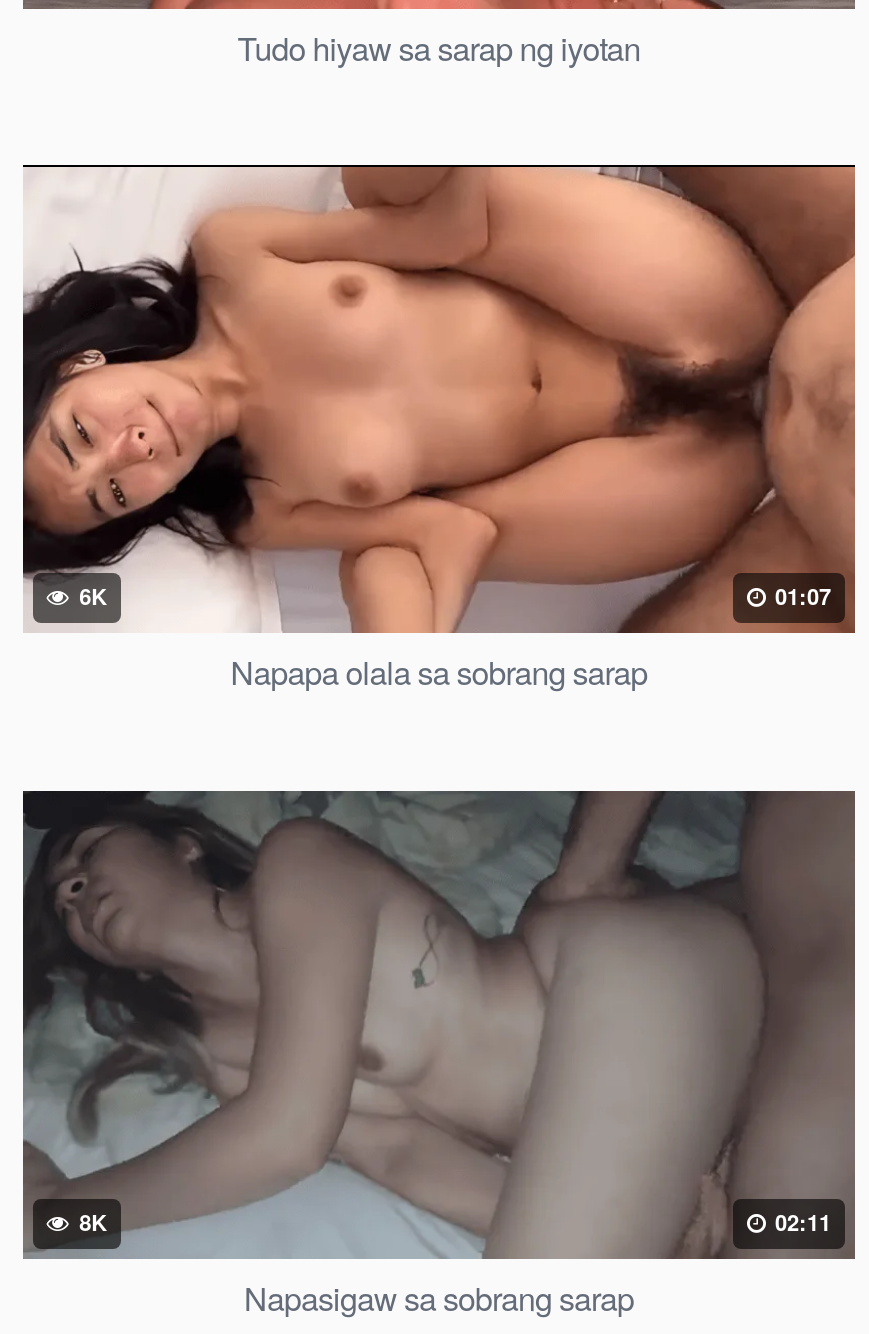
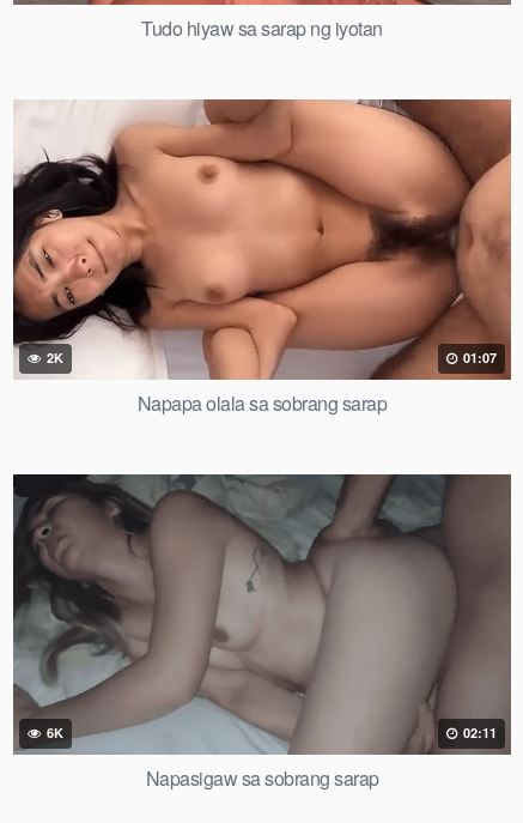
- 6K
+ 2K

- 8K
+ 6K
